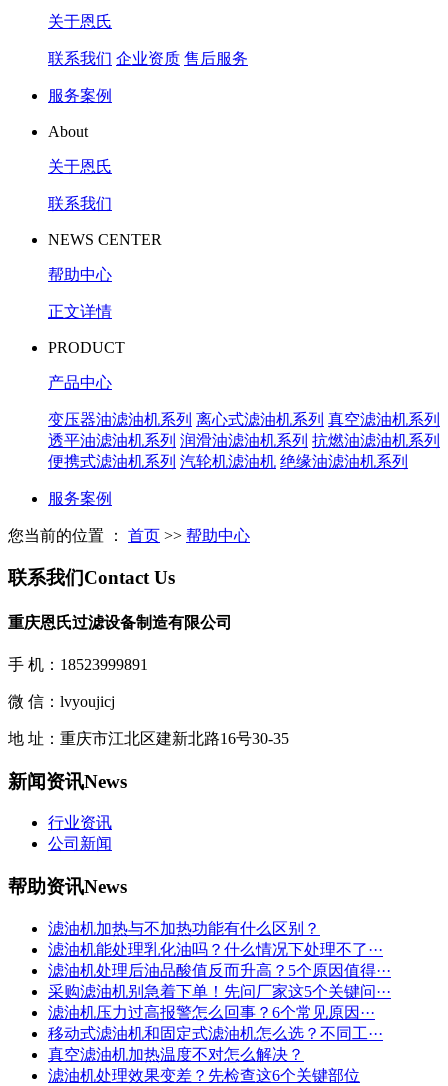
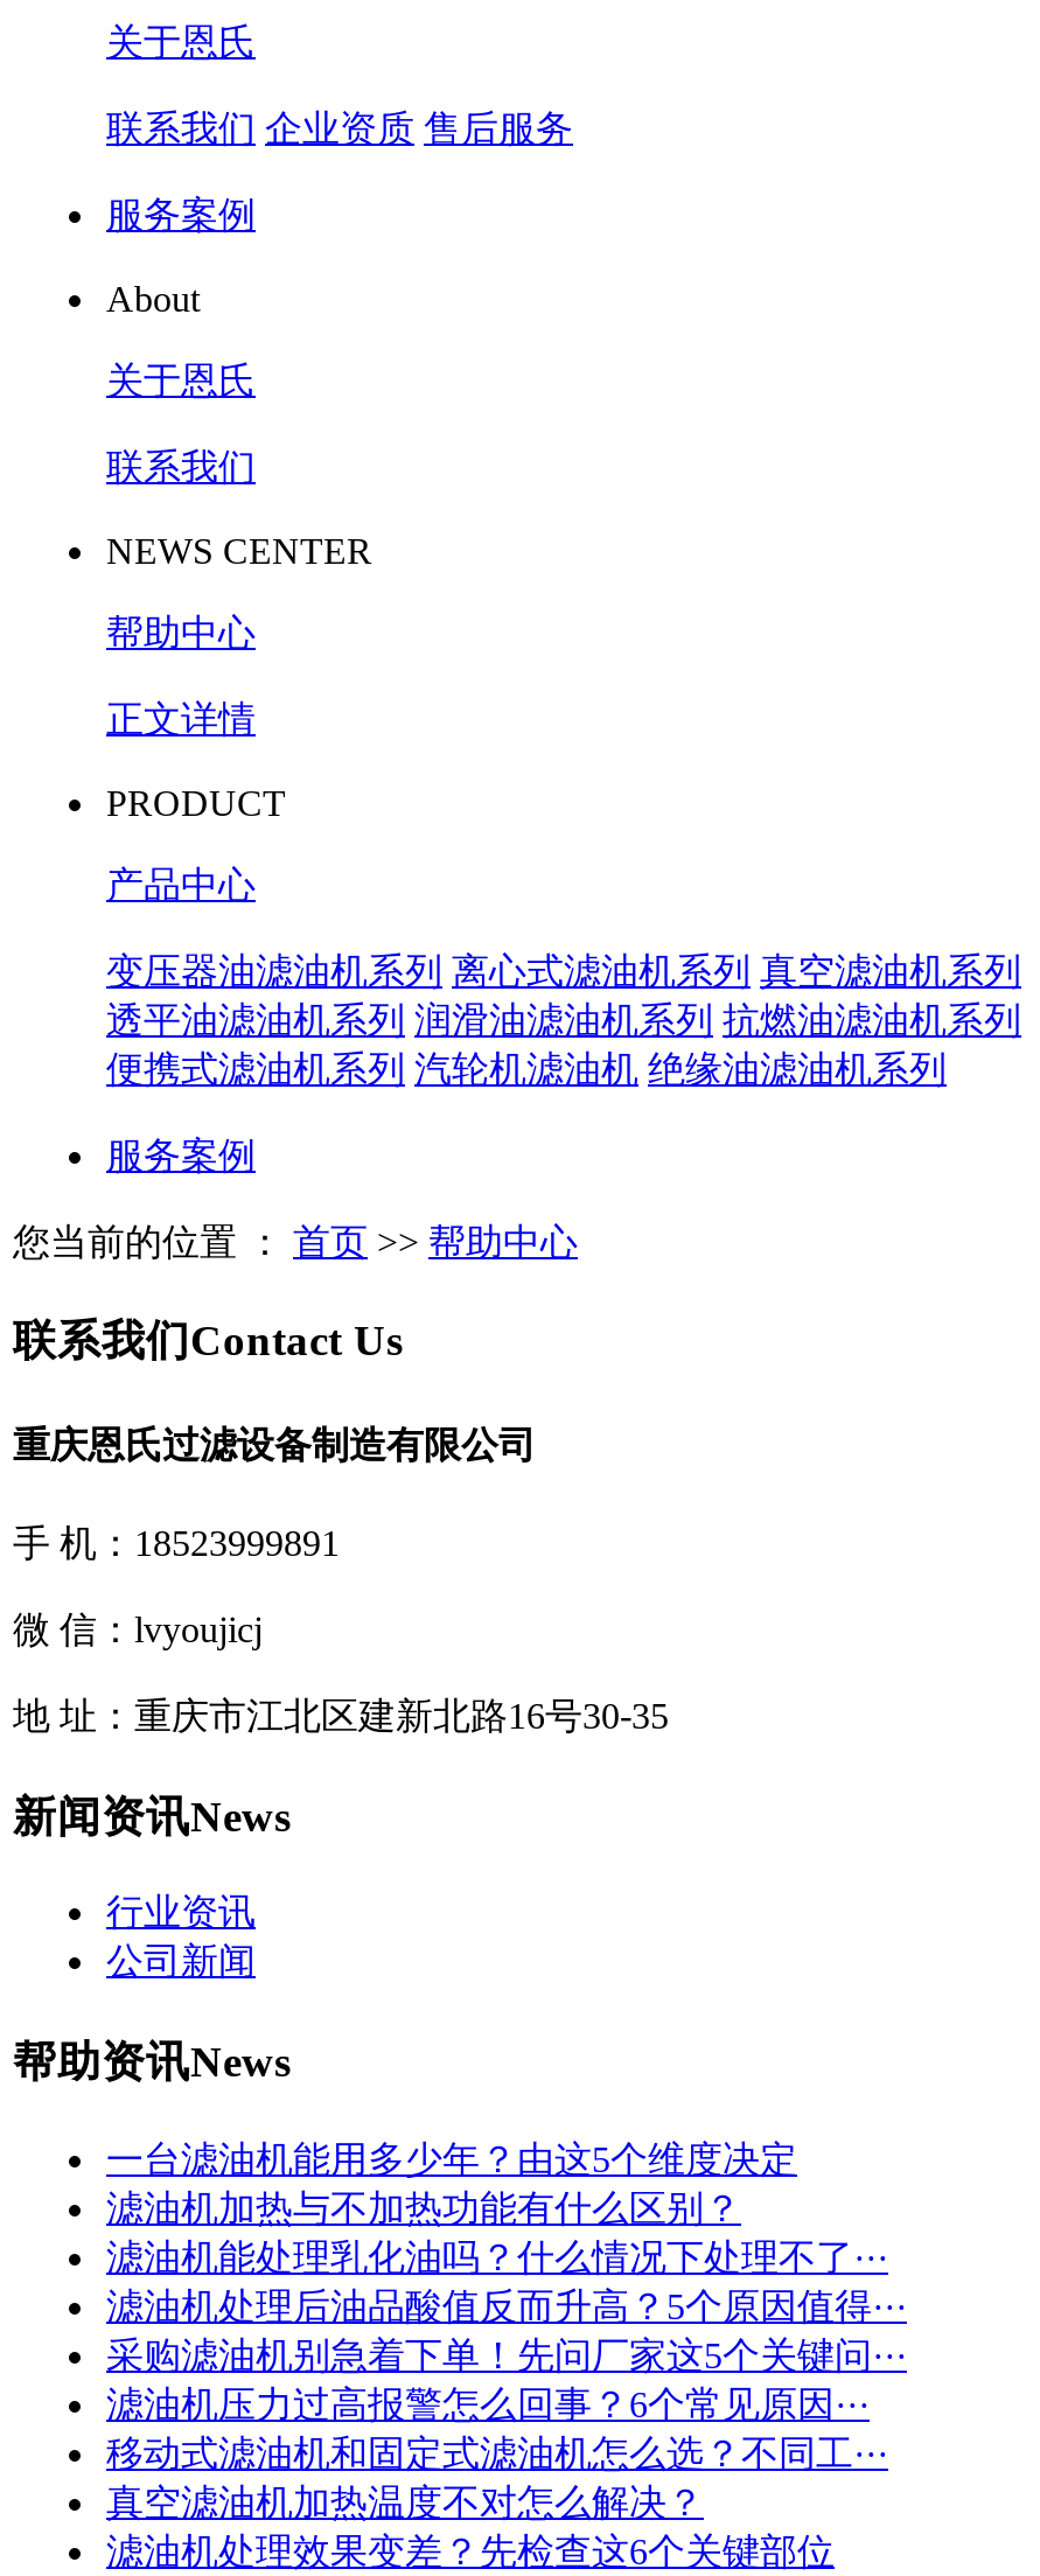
+ 一台滤油机能用多少年？由这5个维度决定
